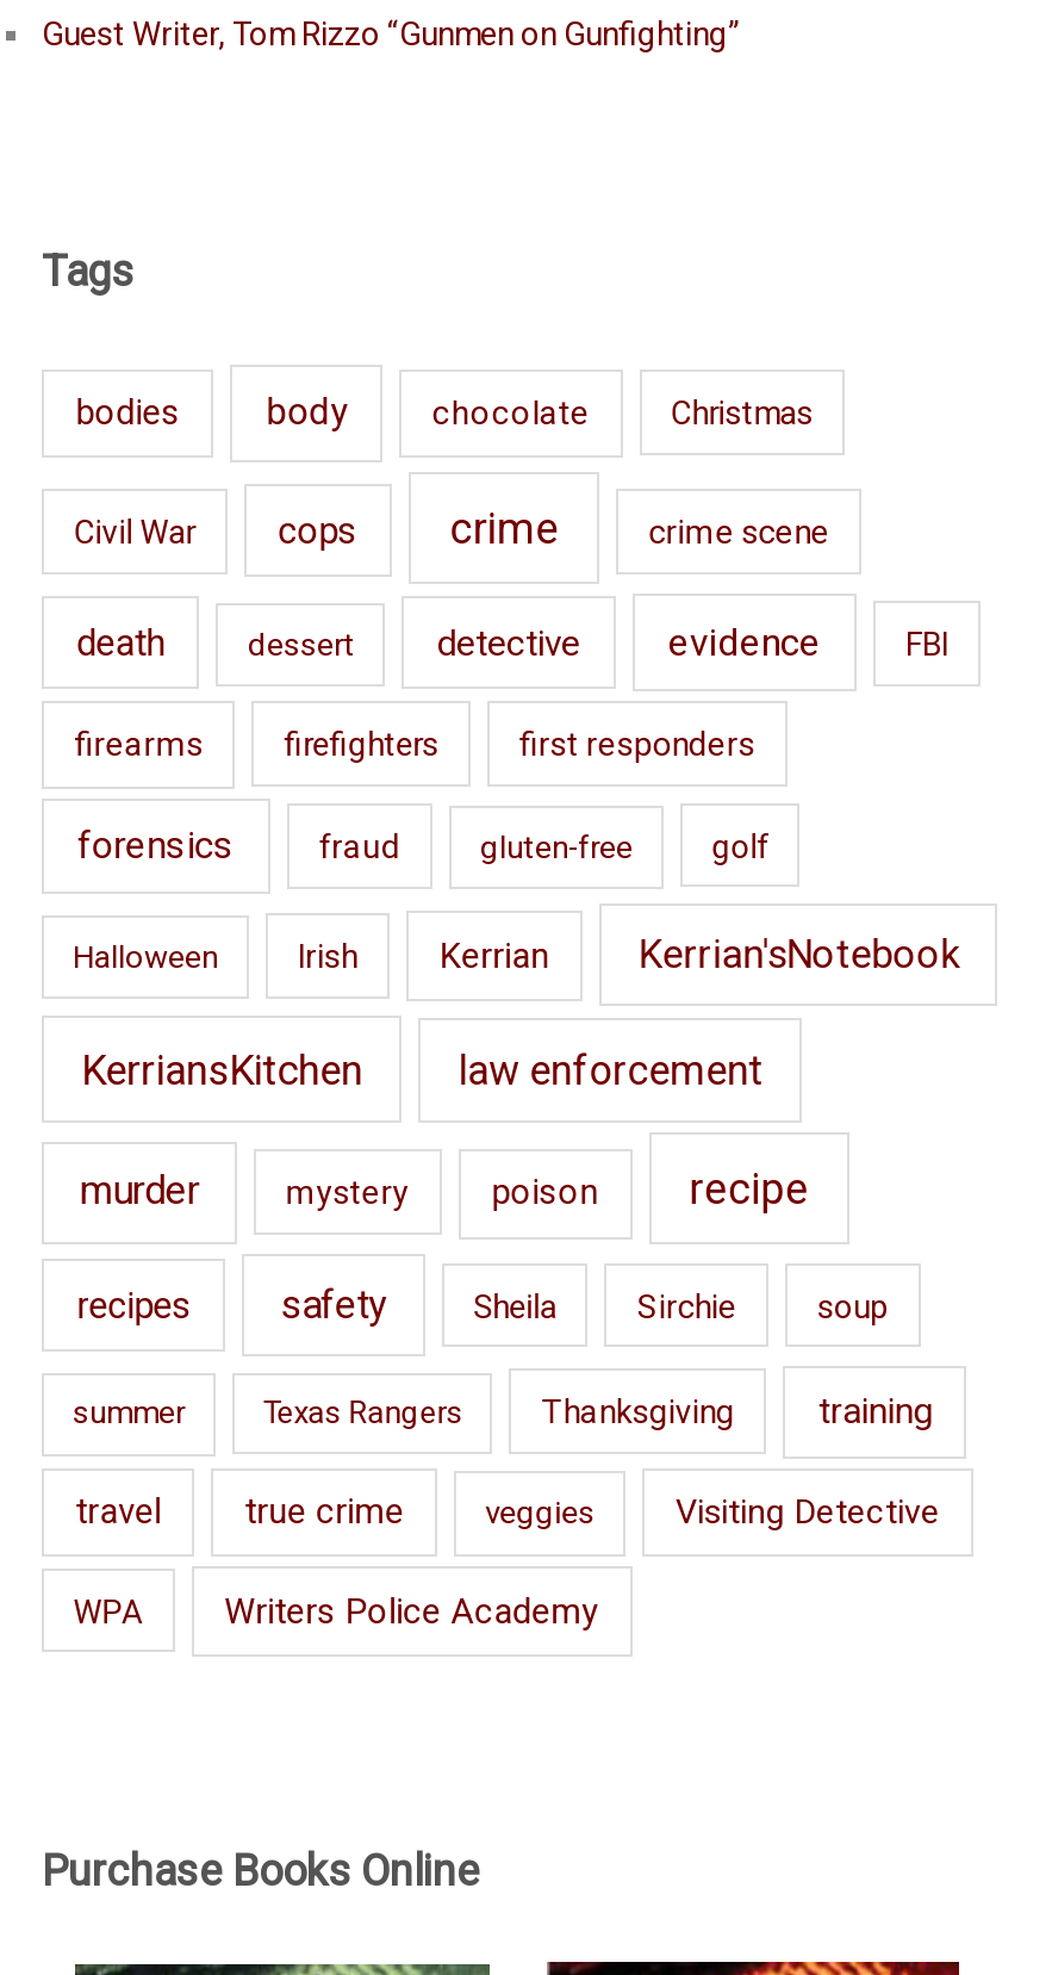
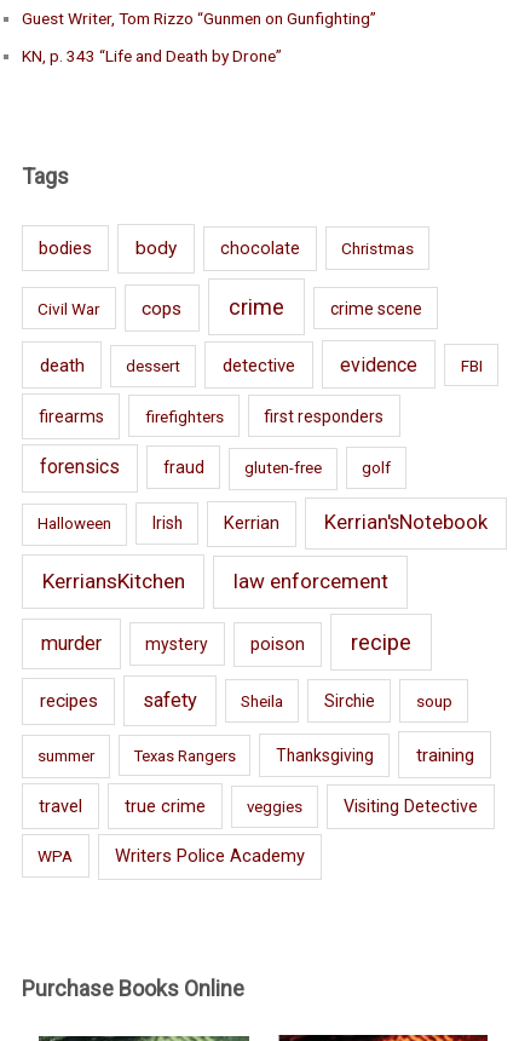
+ KN, p. 343 “Life and Death by Drone”
